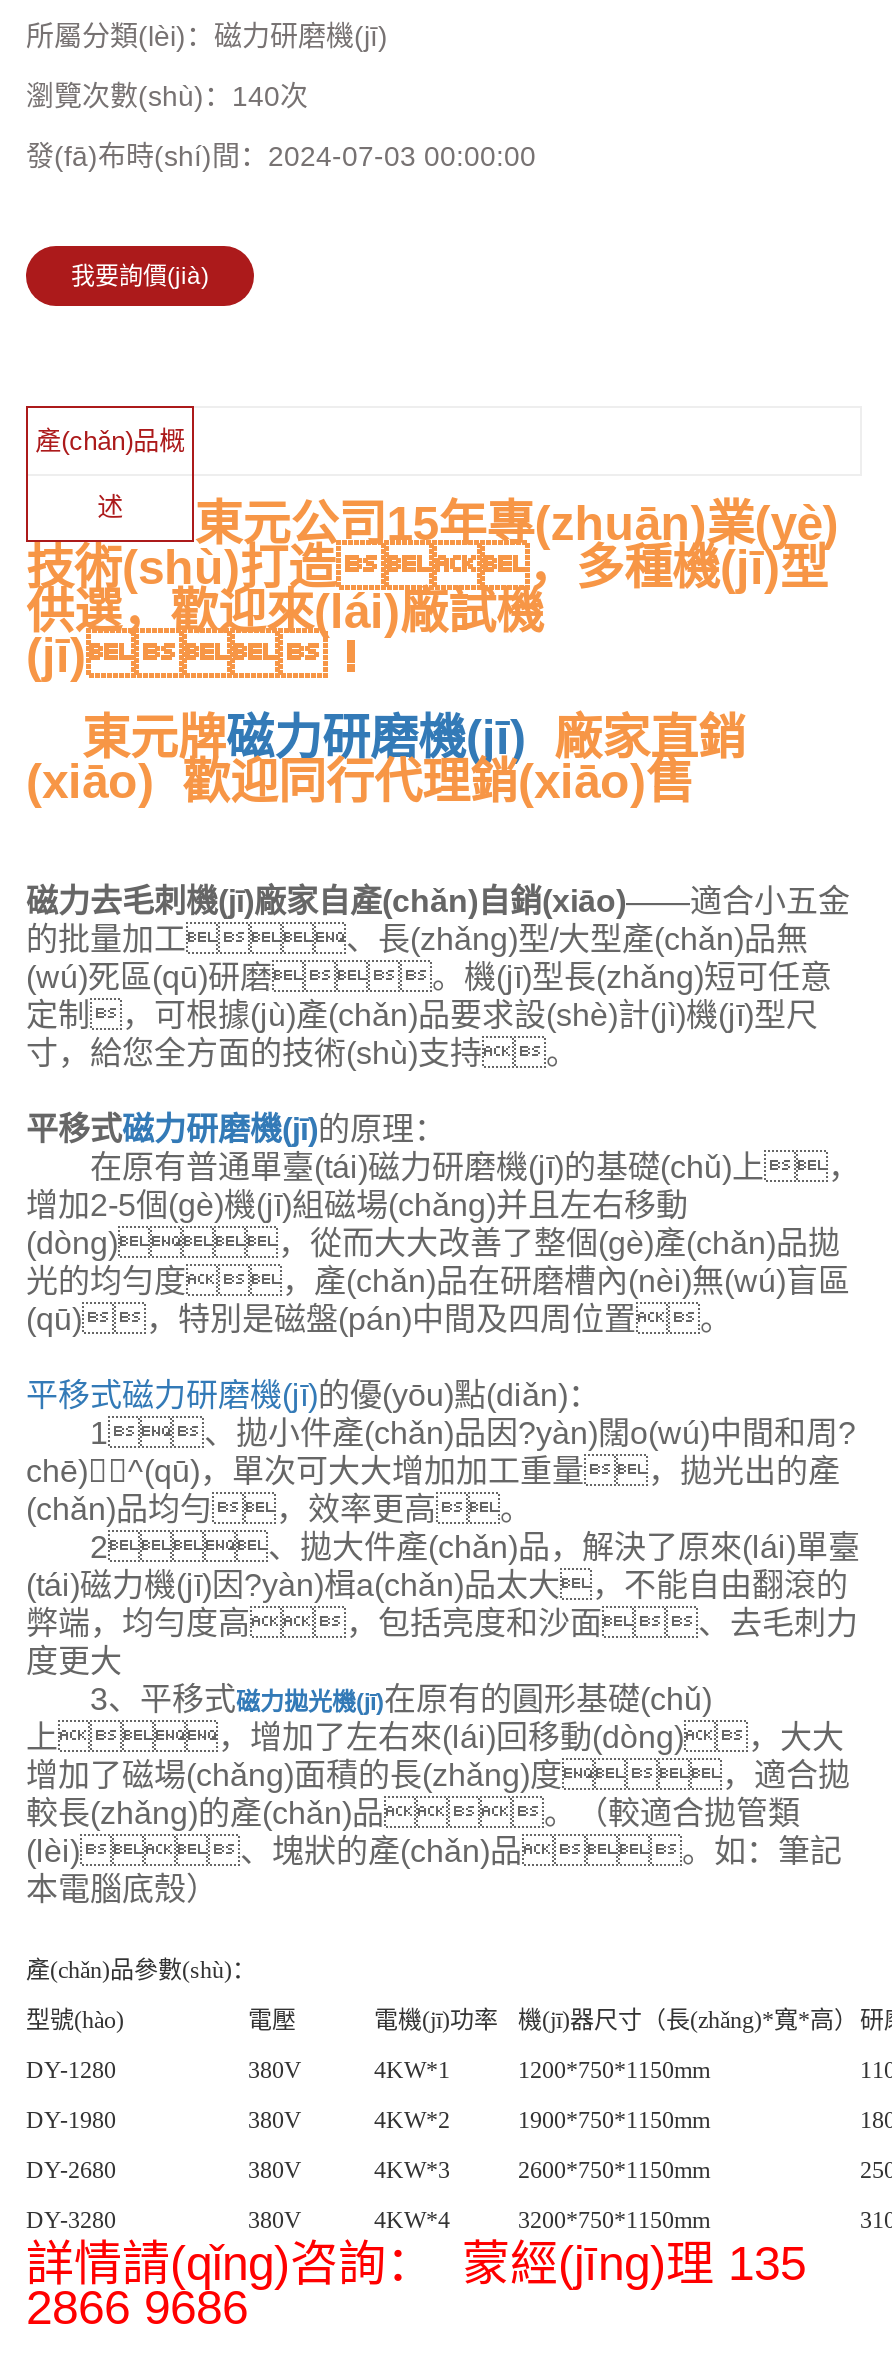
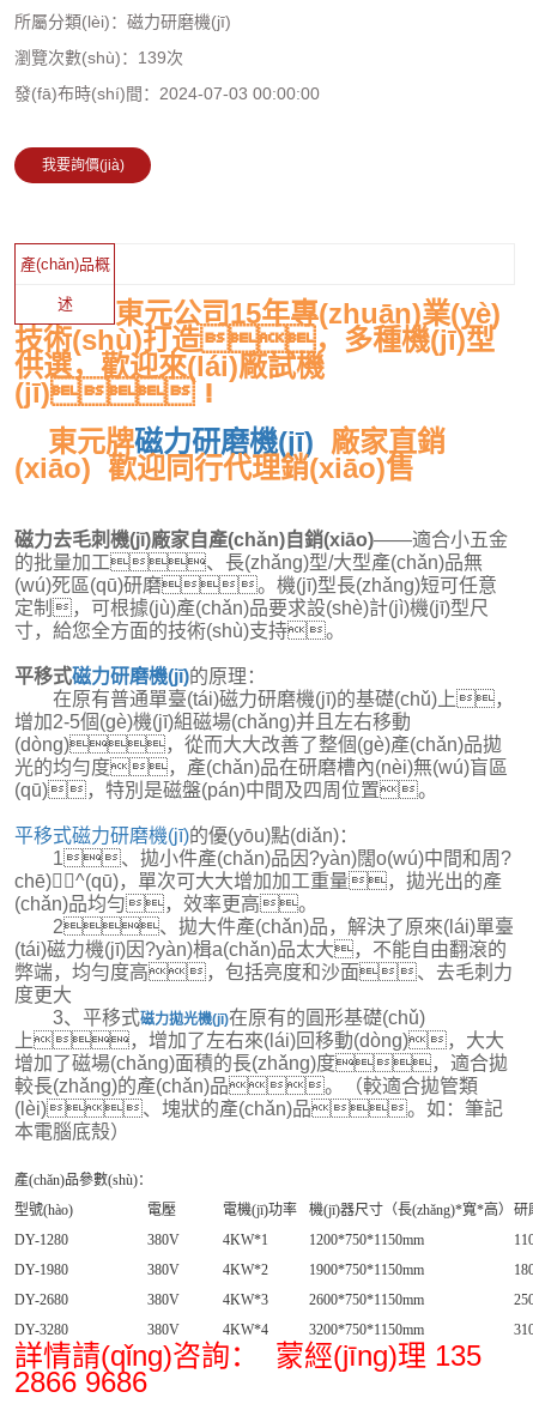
- 瀏覽次數(shù)：140次
+ 瀏覽次數(shù)：139次
